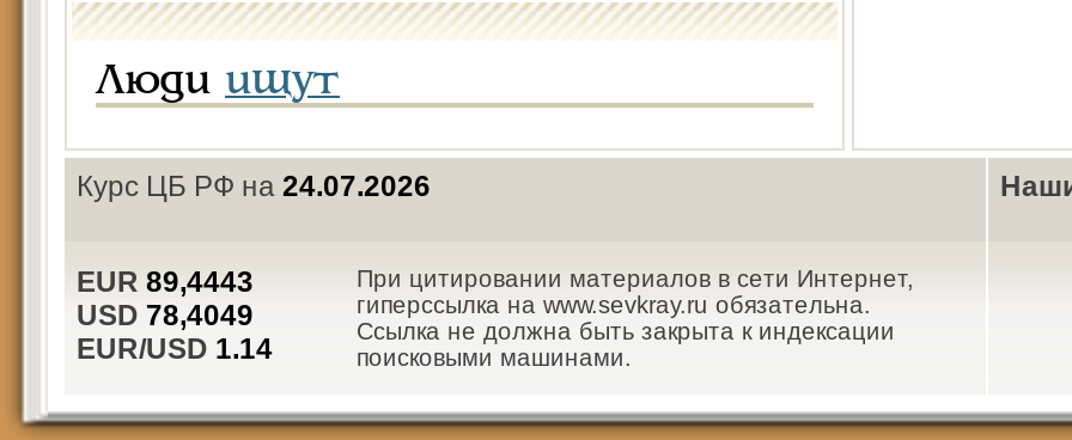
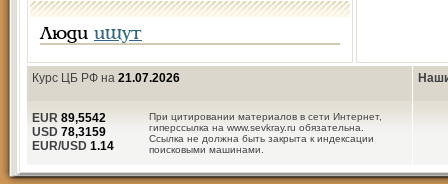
- Курс ЦБ РФ на 24.07.2026
+ Курс ЦБ РФ на 21.07.2026

- EUR 89,4443
+ EUR 89,5542

- USD 78,4049
+ USD 78,3159
